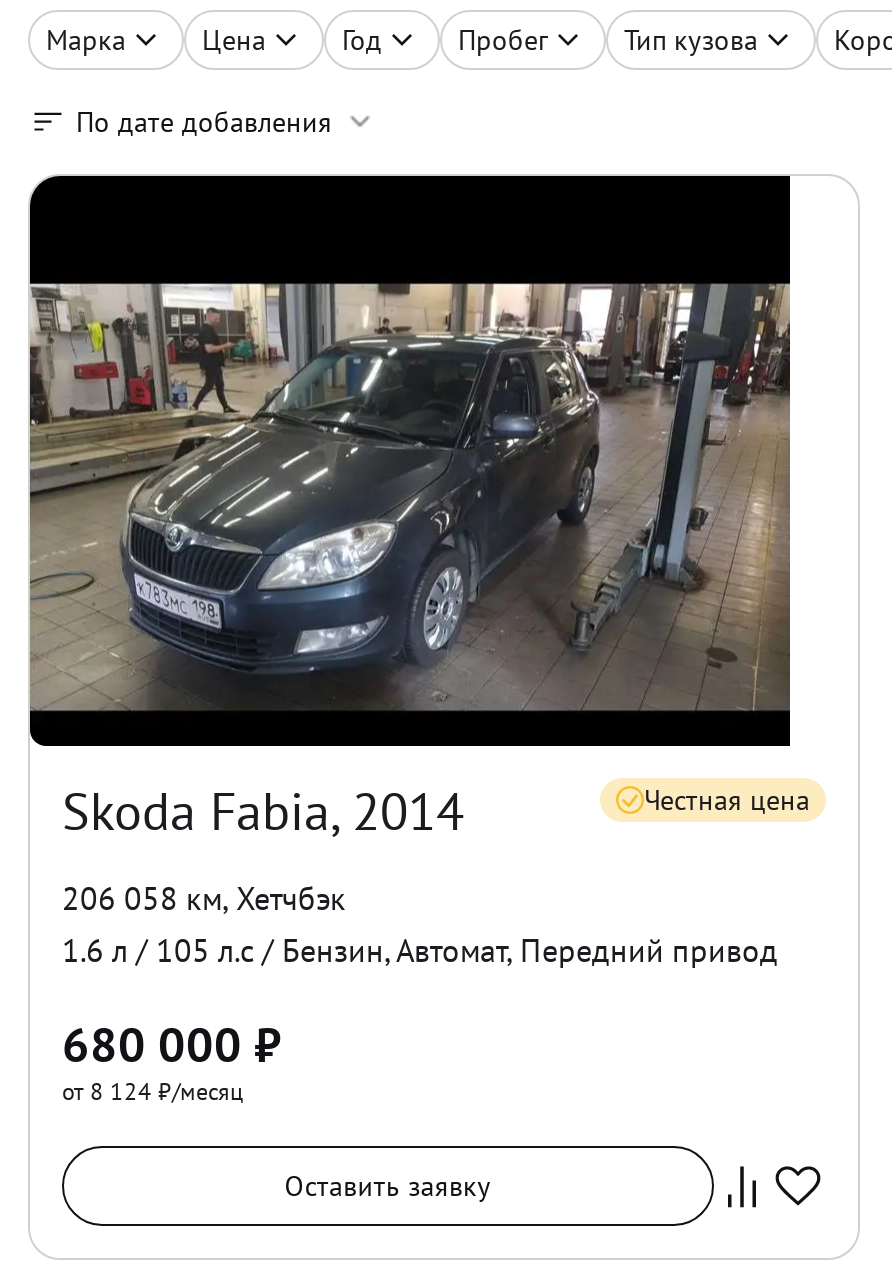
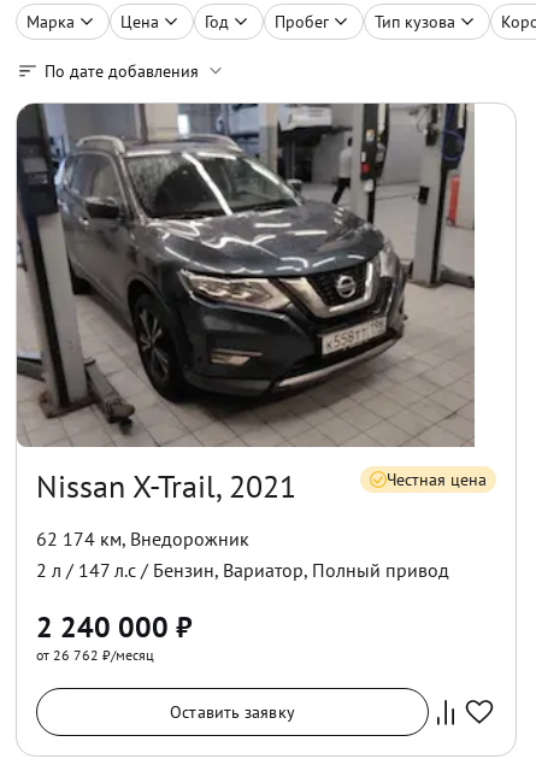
- [image]
- Skoda Fabia, 2014
+ [image]
+ Nissan X-Trail, 2021

- 206 058 км, Хетчбэк
+ 62 174 км, Внедорожник

- 1.6 л / 105 л.с / Бензин, Автомат, Передний привод
+ 2 л / 147 л.с / Бензин, Вариатор, Полный привод

- 680 000 ₽
+ 2 240 000 ₽

- от 8 124 ₽/месяц
+ от 26 762 ₽/месяц
